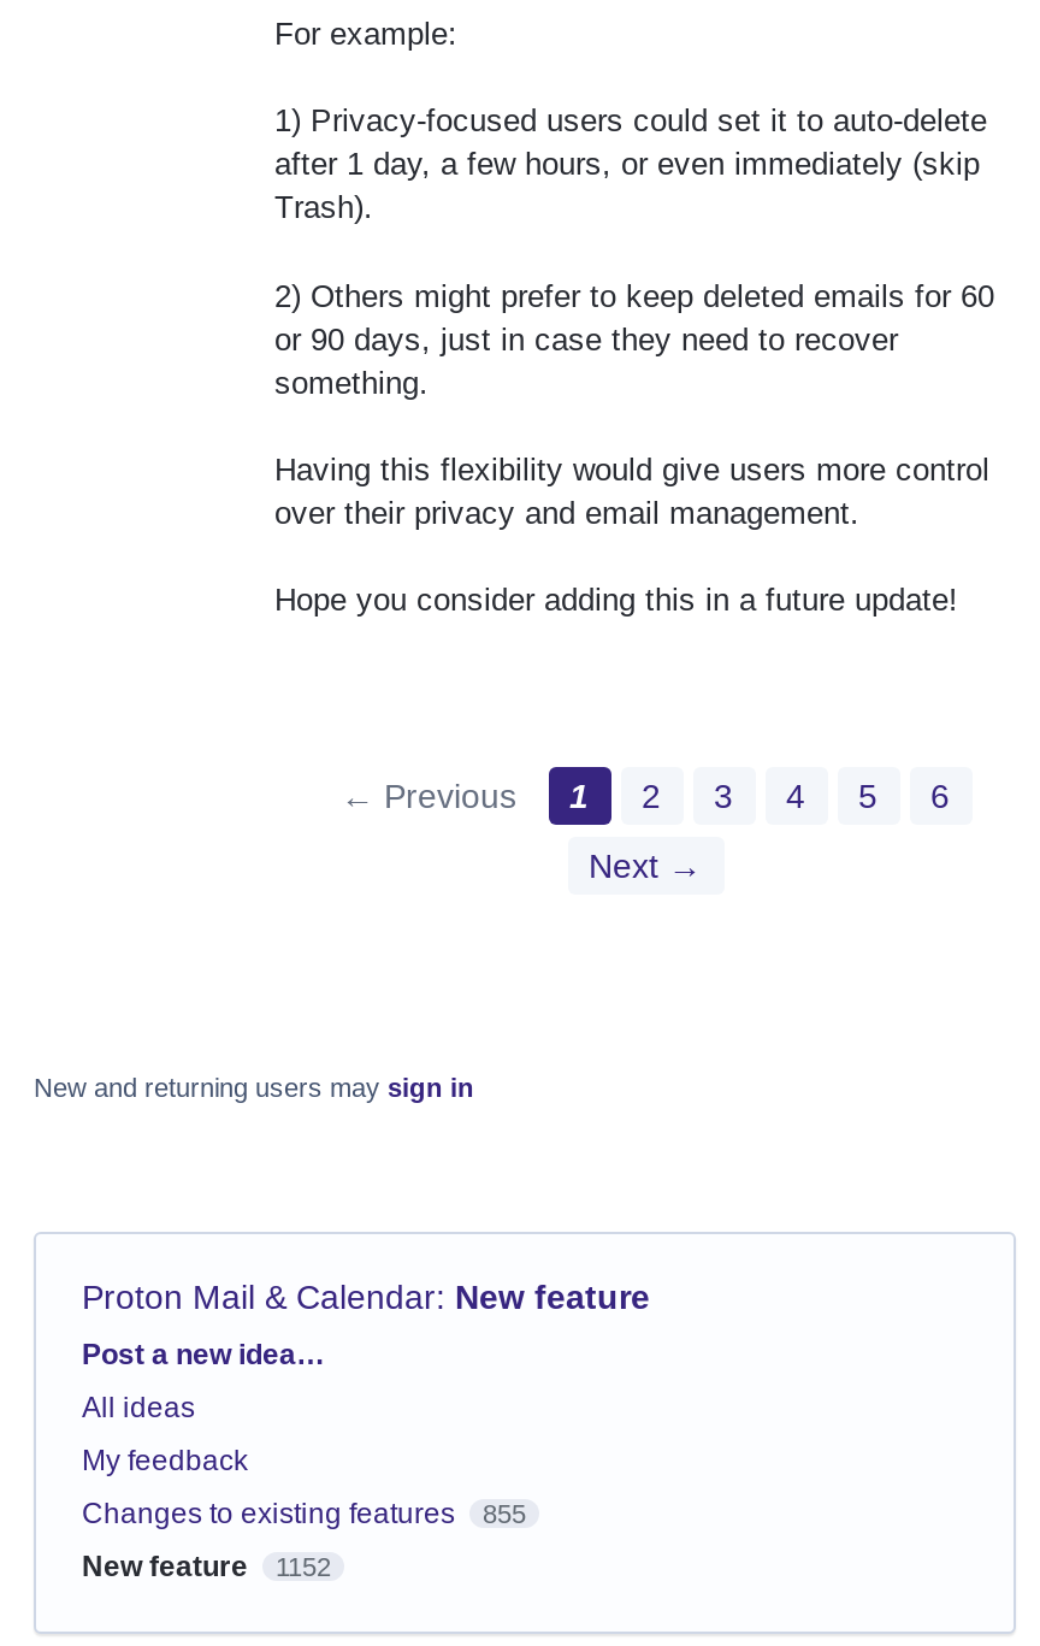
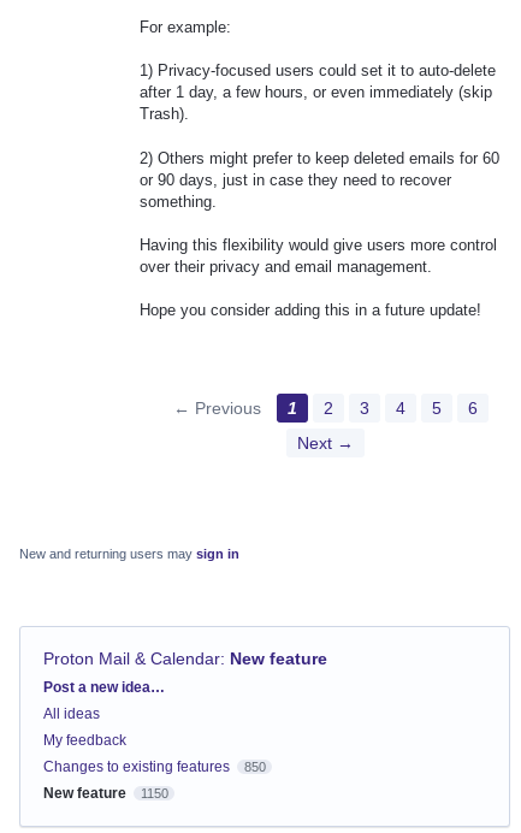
- Changes to existing features 855
+ Changes to existing features 850

- New feature 1152
+ New feature 1150
